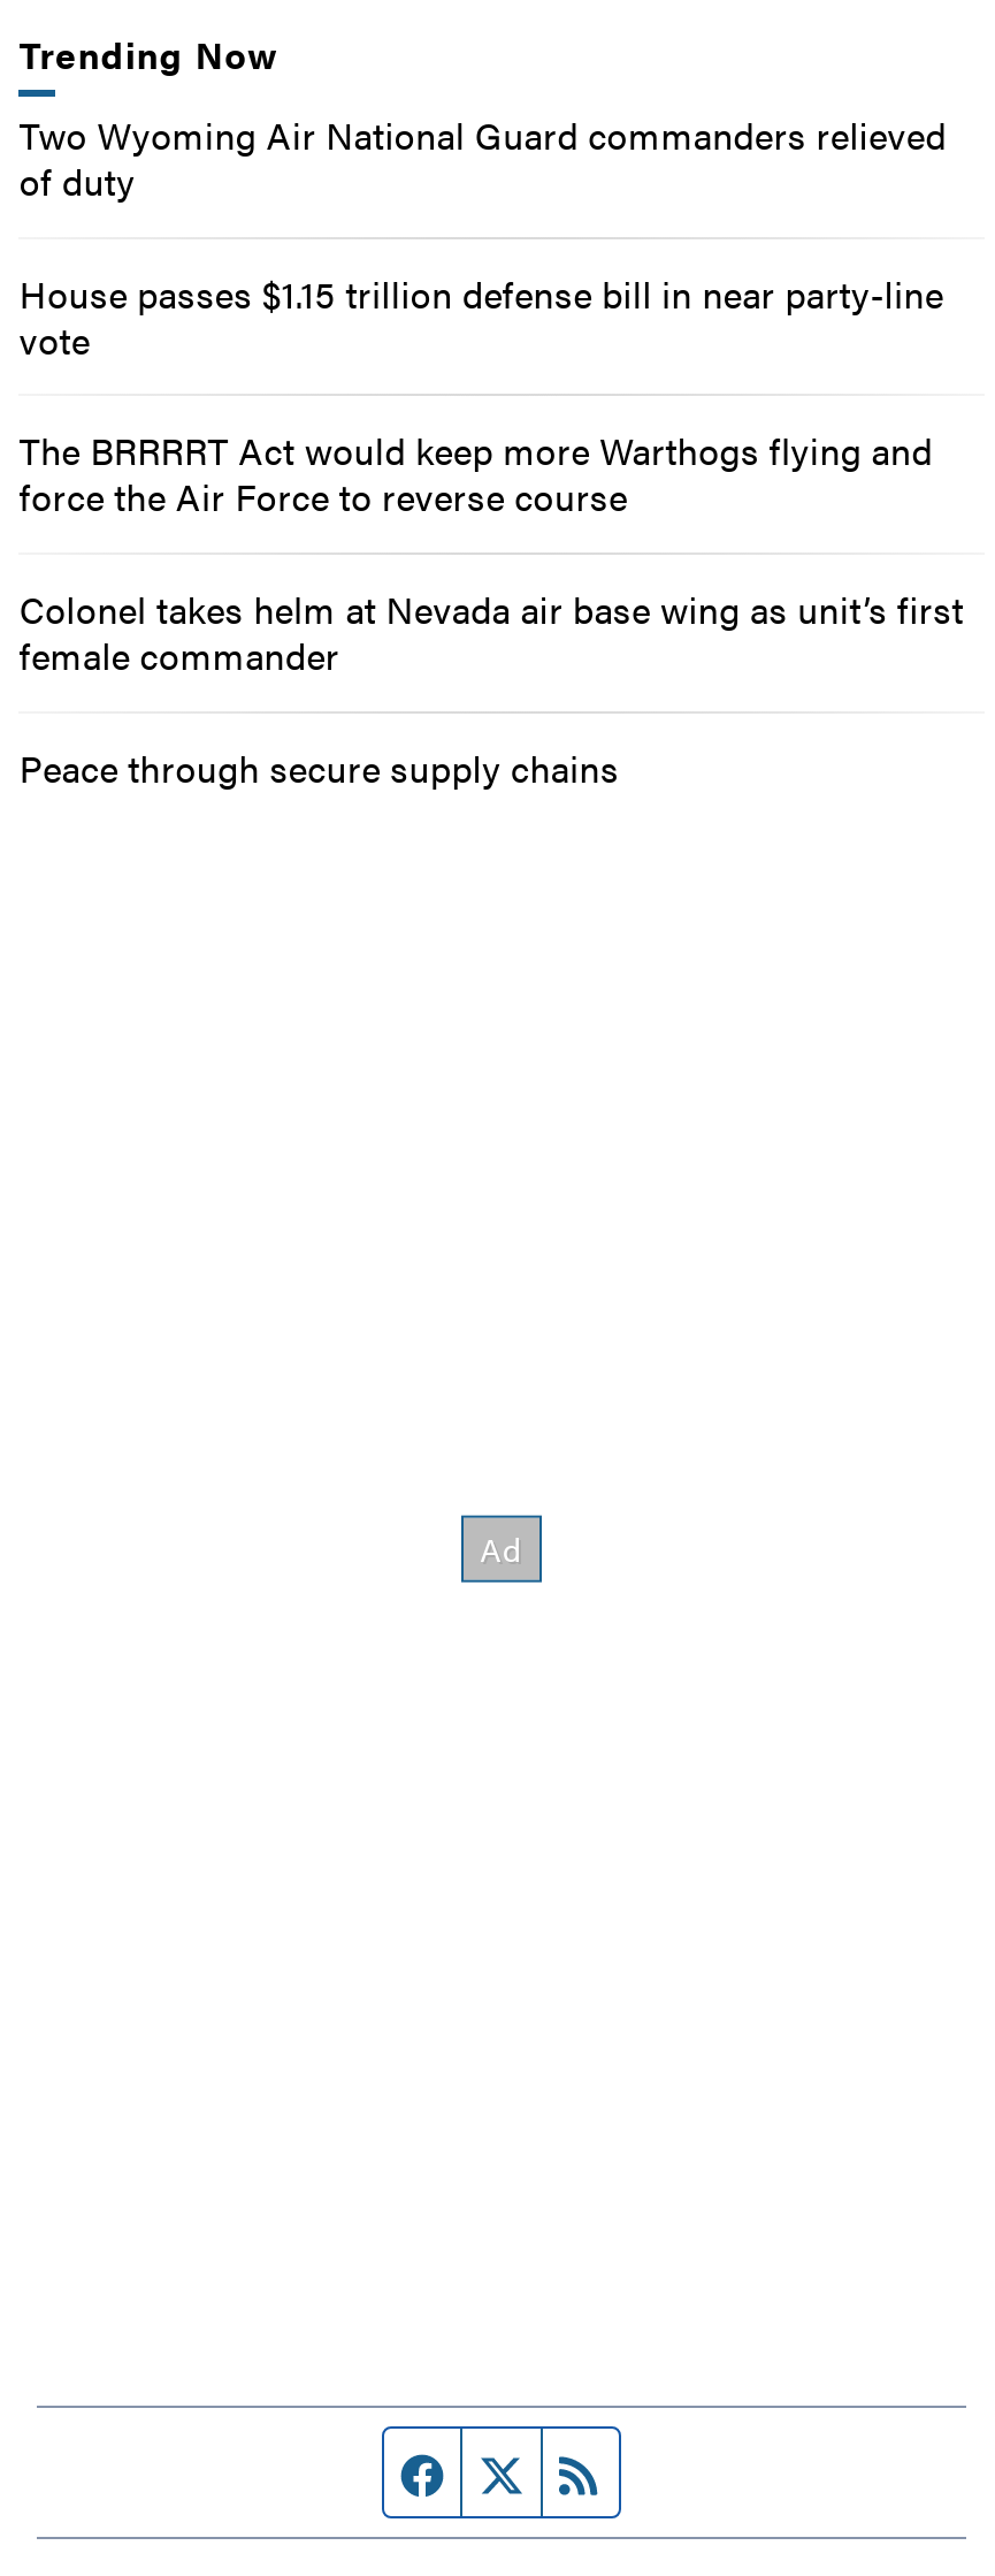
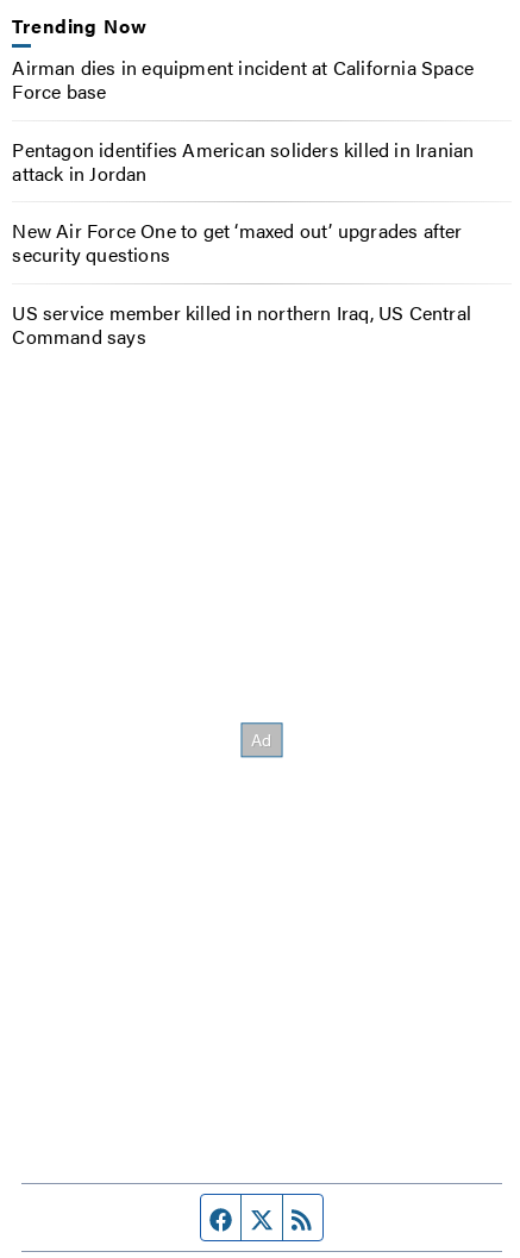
- Two Wyoming Air National Guard commanders relieved
- of duty
- House passes $1.15 trillion defense bill in near party-line
- vote
- The BRRRRT Act would keep more Warthogs flying and
- force the Air Force to reverse course
- Colonel takes helm at Nevada air base wing as unit’s first
- female commander
- Peace through secure supply chains
+ Airman dies in equipment incident at California Space
+ Force base
+ Pentagon identifies American soliders killed in Iranian
+ attack in Jordan
+ New Air Force One to get ‘maxed out’ upgrades after
+ security questions
+ US service member killed in northern Iraq, US Central
+ Command says
